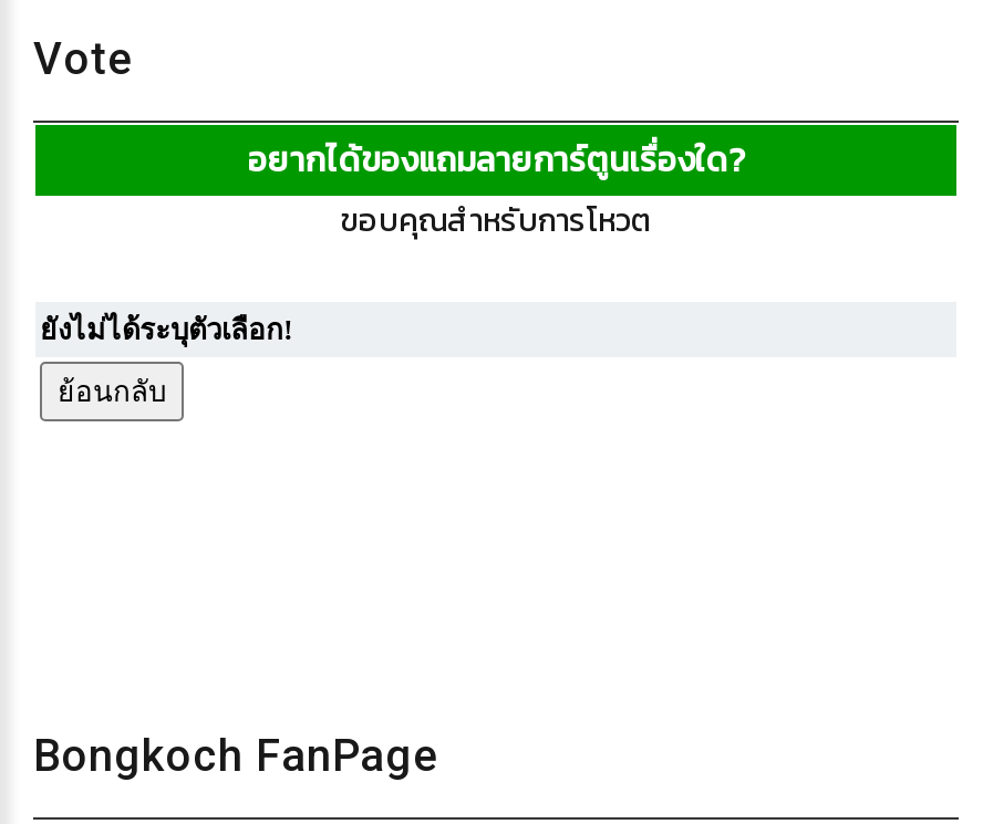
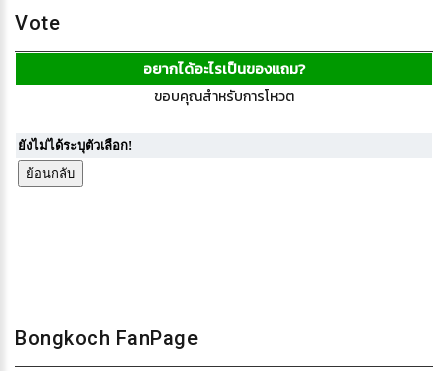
- อยากได้ของแถมลายการ์ตูนเรื่องใด?
+ อยากได้อะไรเป็นของแถม?
